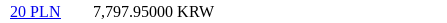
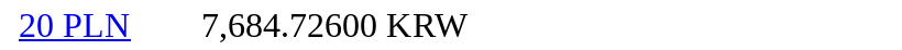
- 20 PLN 7,797.95000 KRW
+ 20 PLN 7,684.72600 KRW
